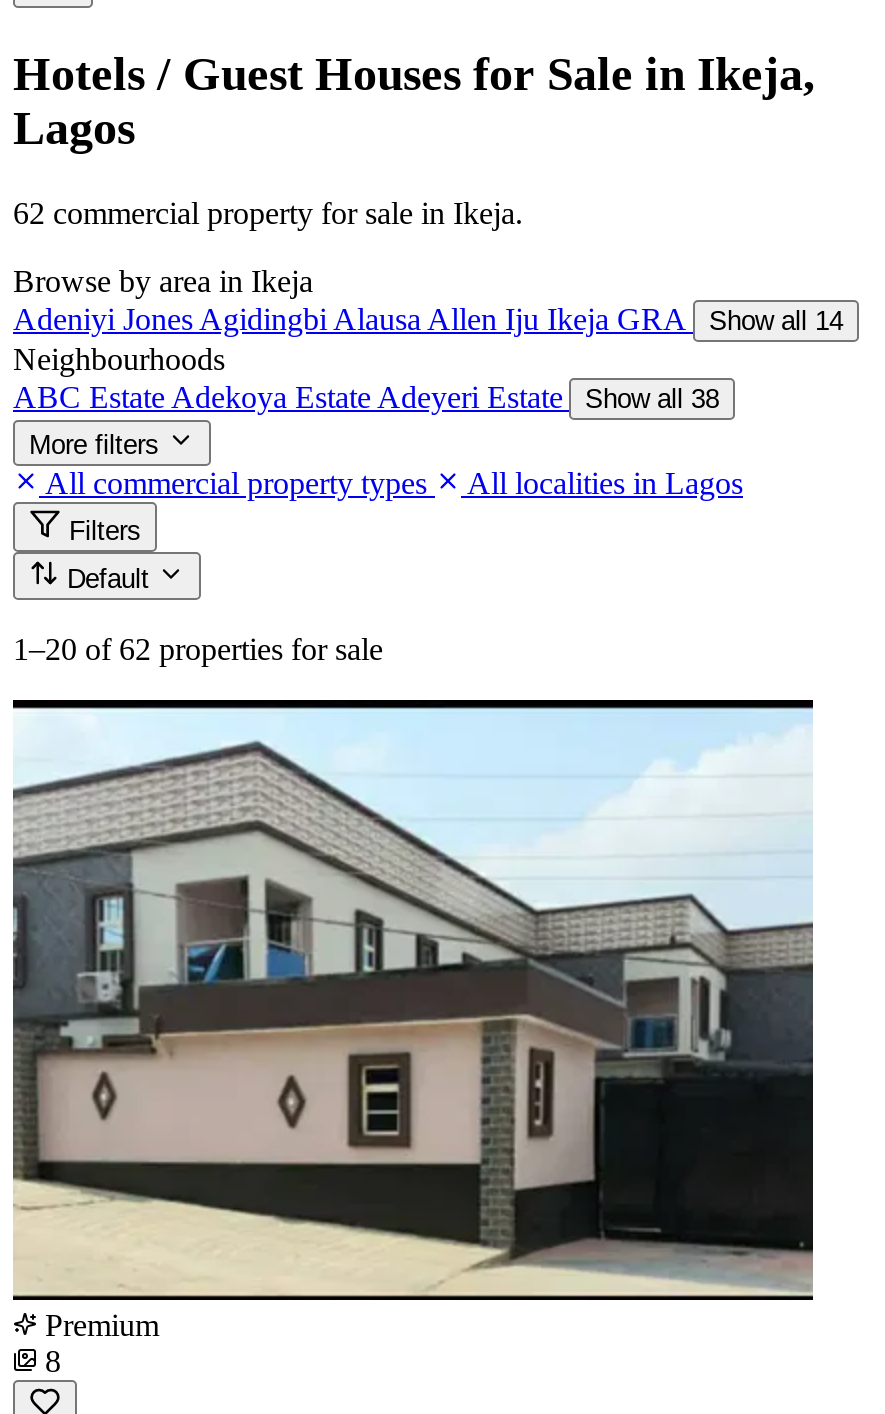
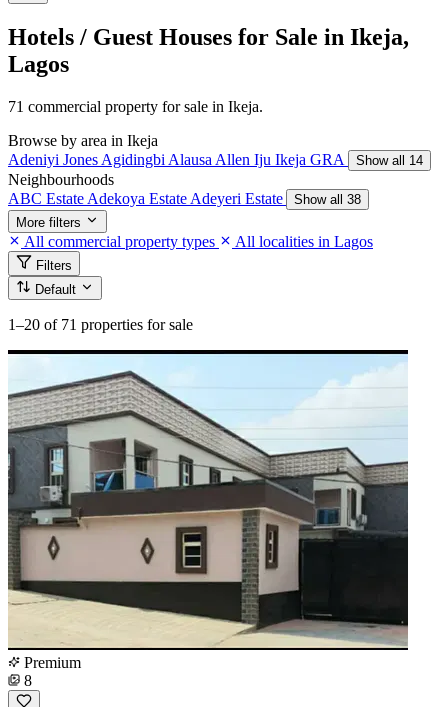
- 62 commercial property for sale in Ikeja.
+ 71 commercial property for sale in Ikeja.

- 1–20 of 62 properties for sale
+ 1–20 of 71 properties for sale
